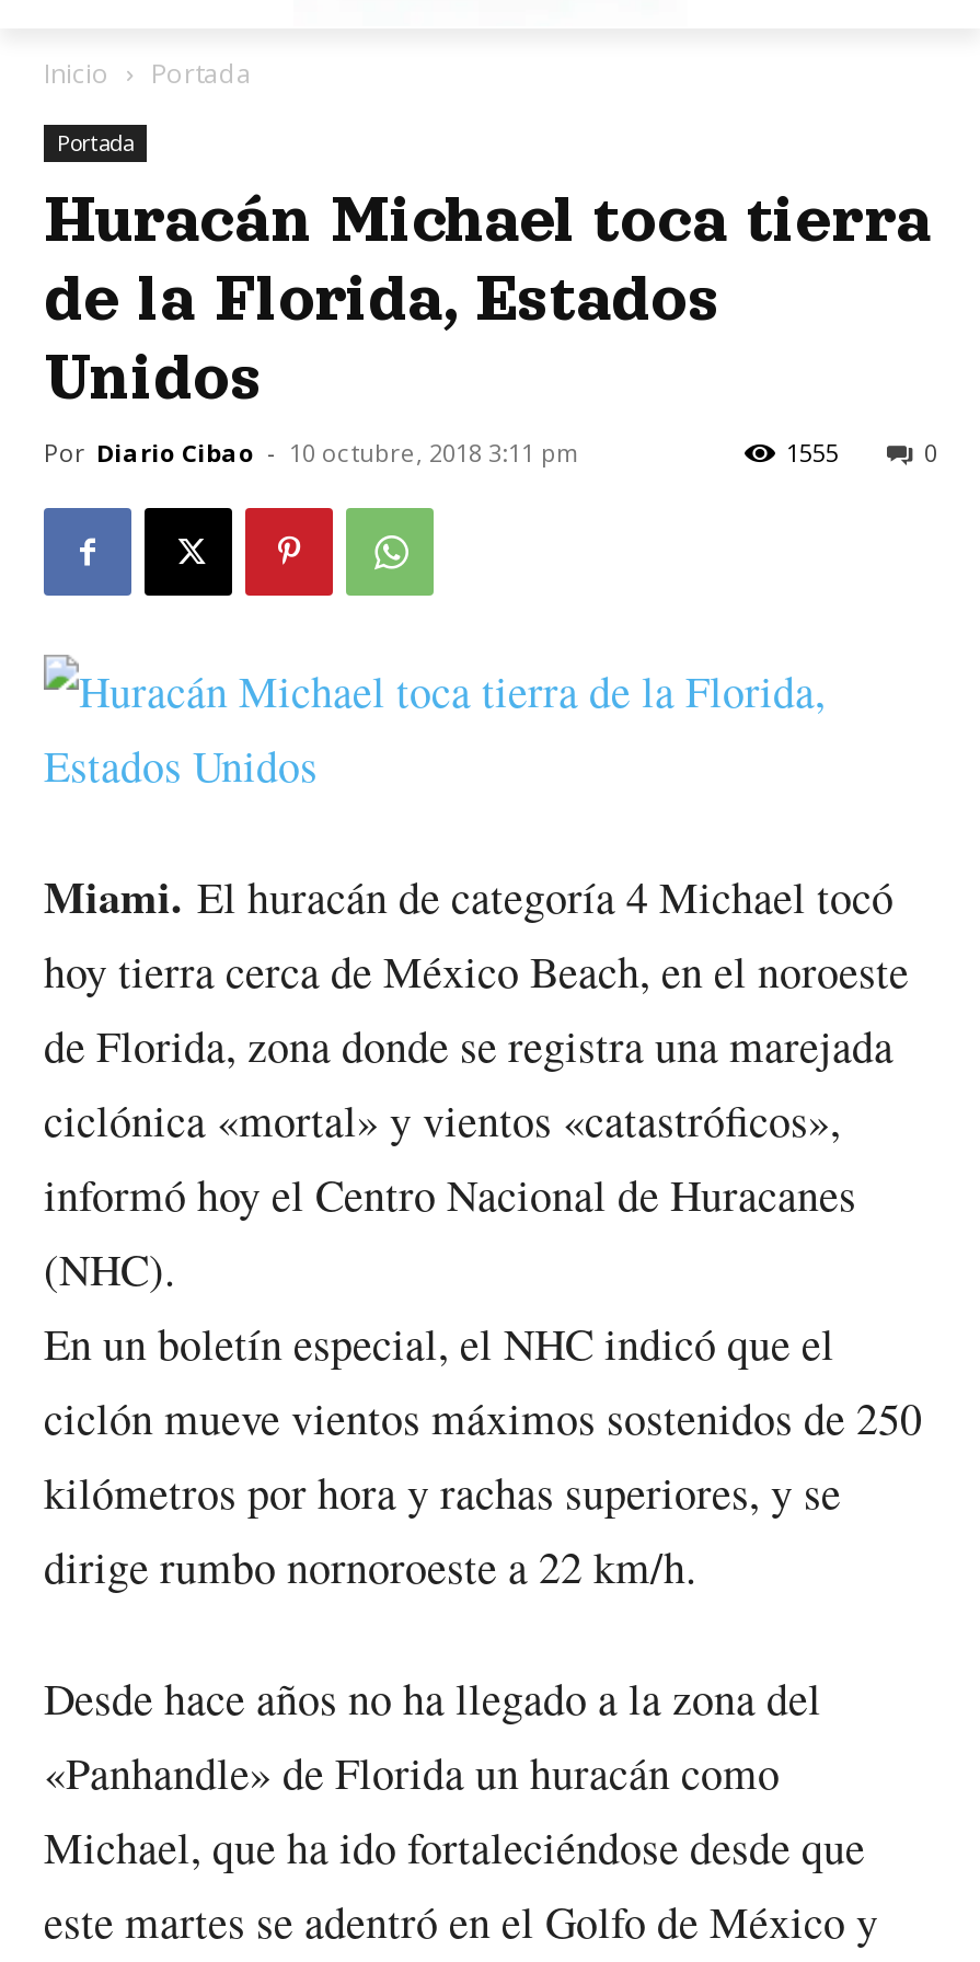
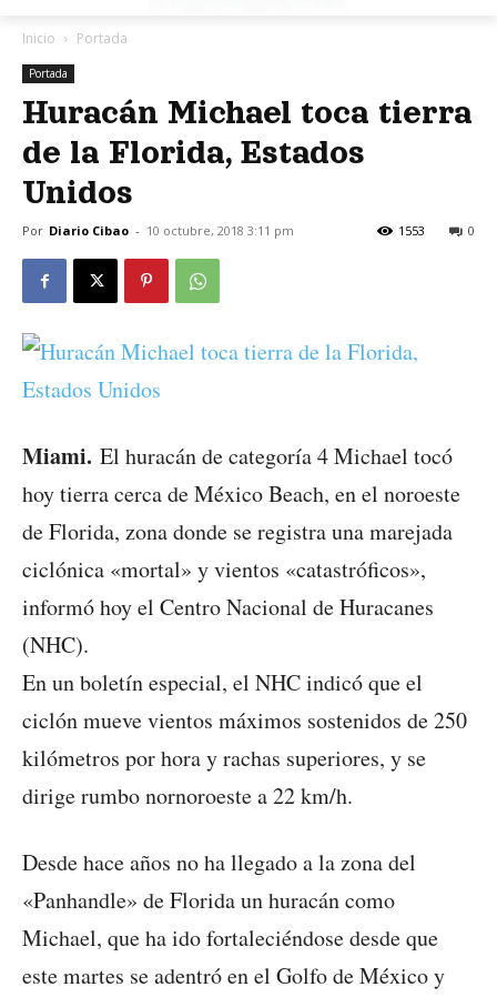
- 1555
+ 1553
